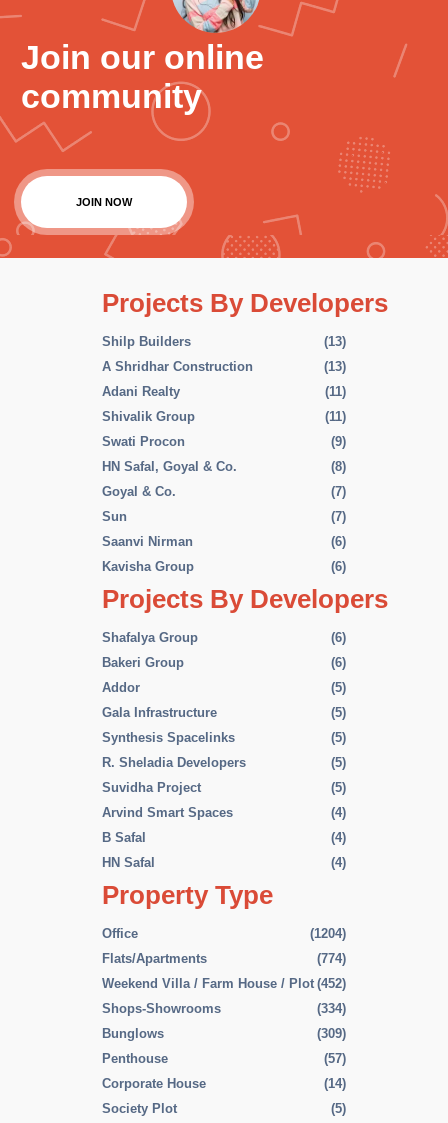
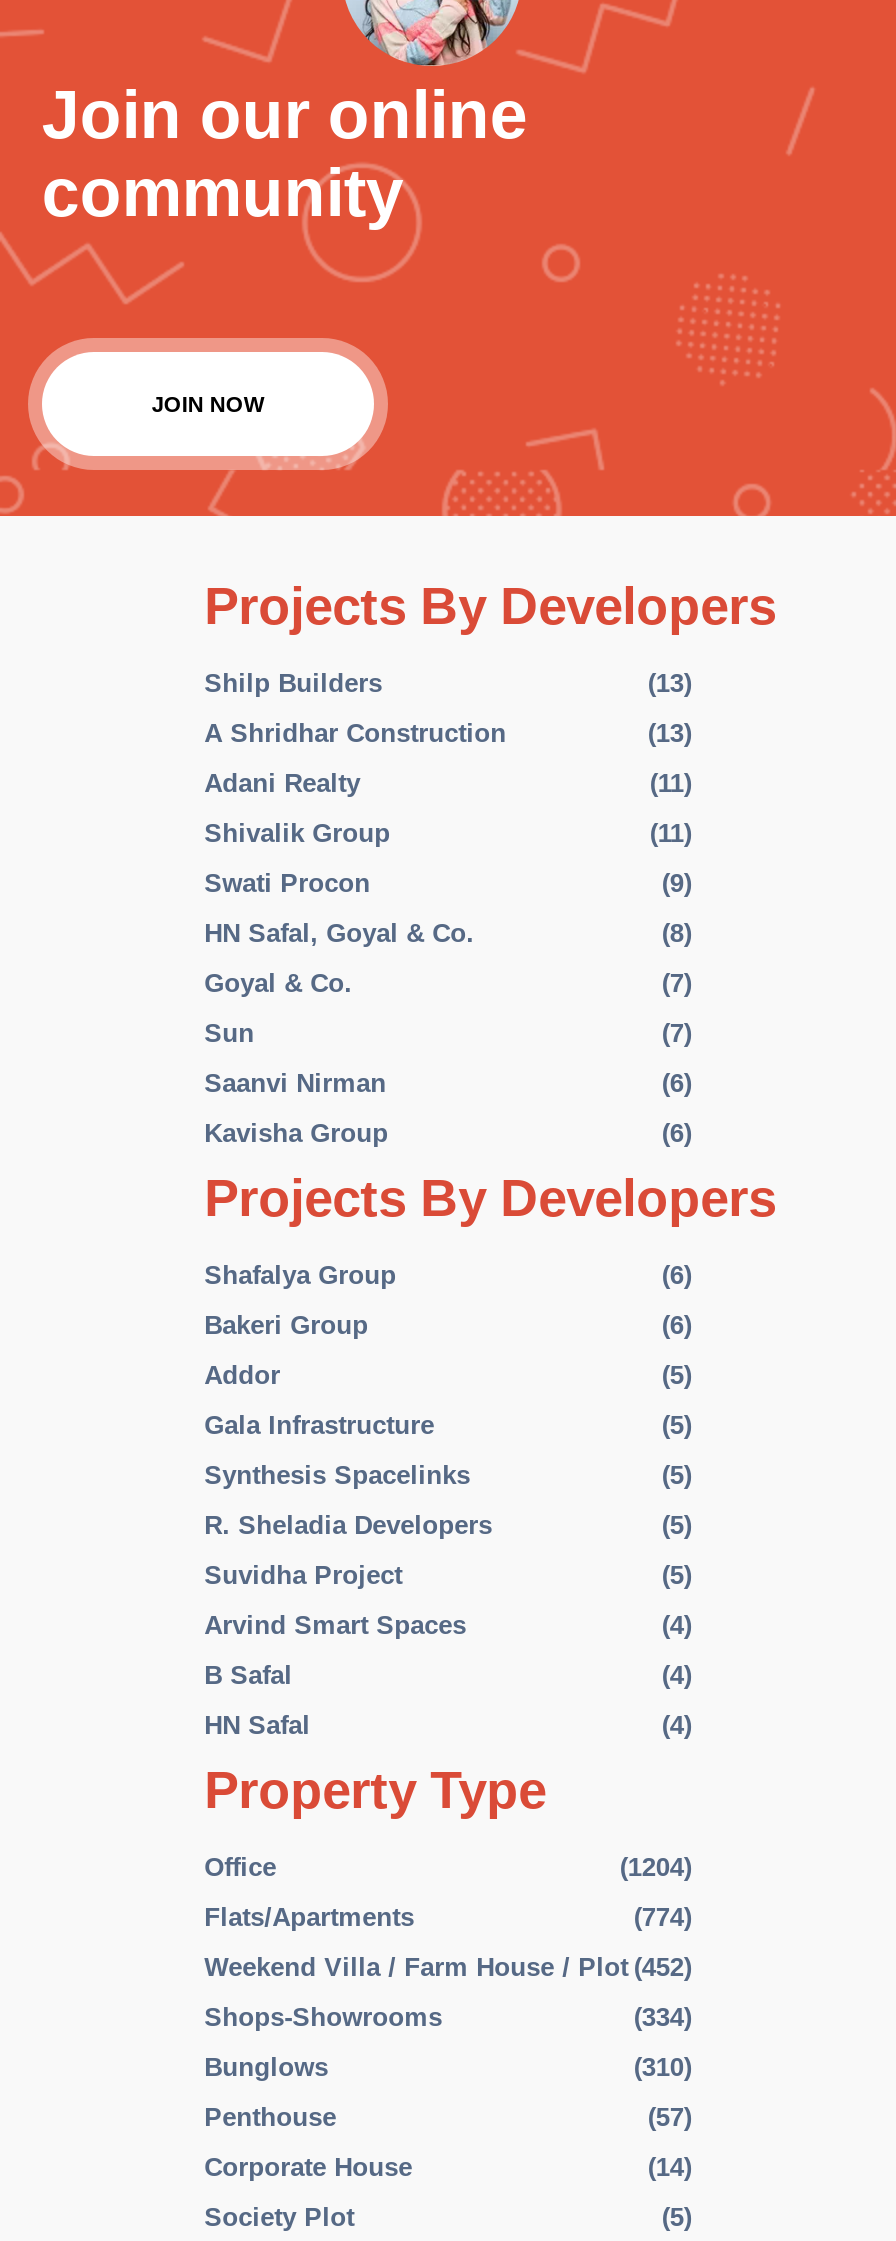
- (309)
+ (310)
